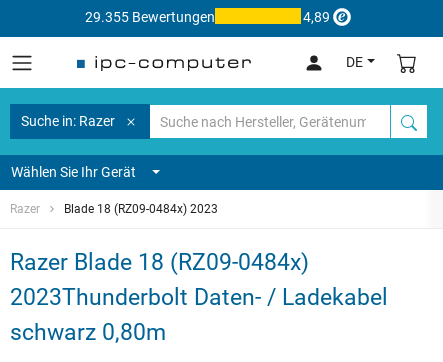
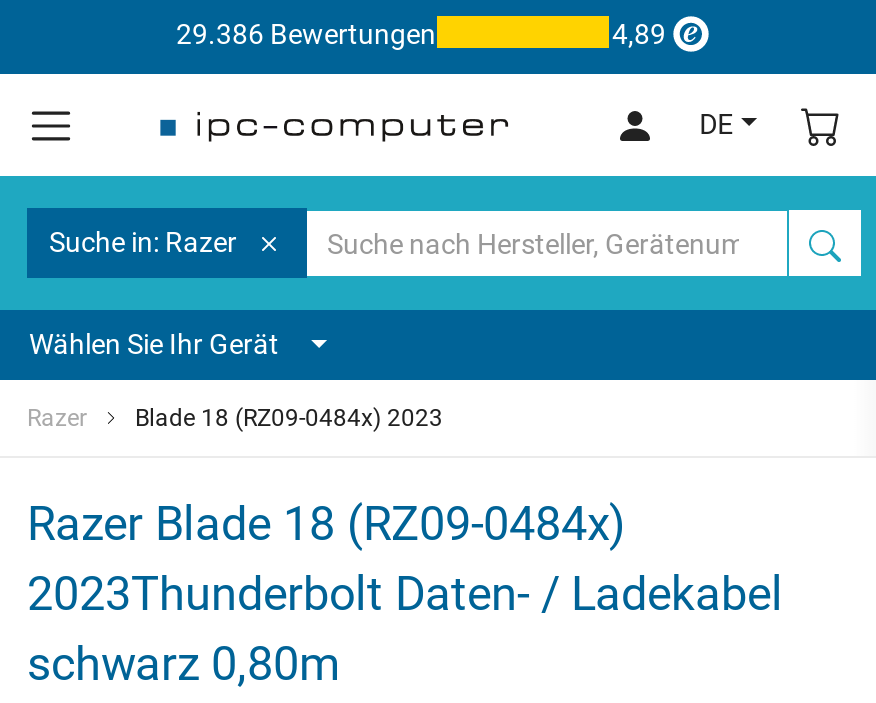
- 29.355 Bewertungen
+ 29.386 Bewertungen
